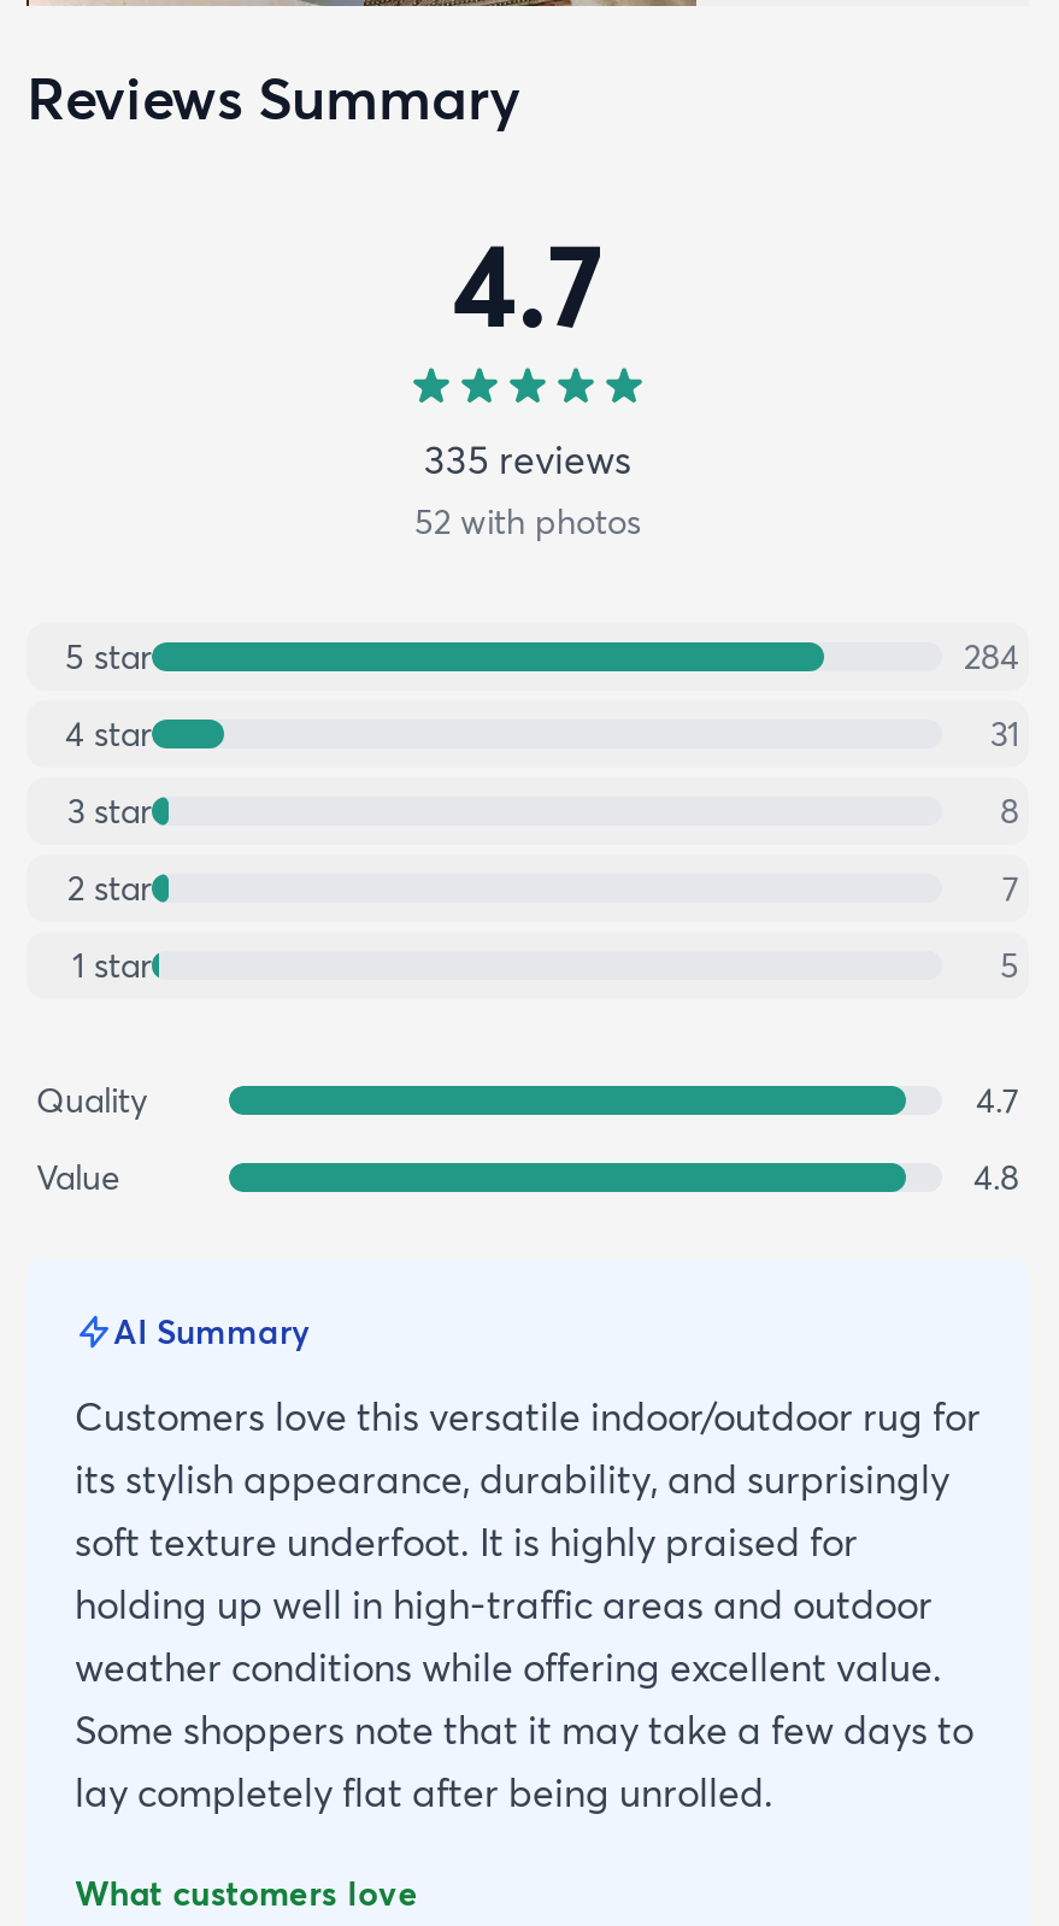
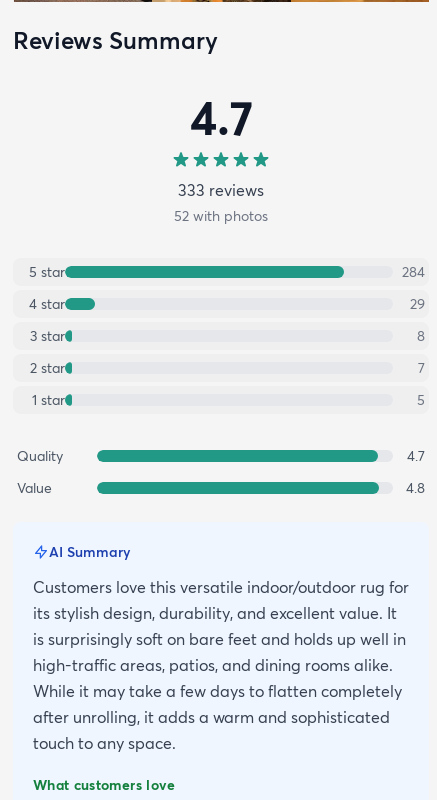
- 335 reviews
+ 333 reviews

- 31
+ 29

- its stylish appearance, durability, and surprisingly
- soft texture underfoot. It is highly praised for
- holding up well in high-traffic areas and outdoor
- weather conditions while offering excellent value.
- Some shoppers note that it may take a few days to
- lay completely flat after being unrolled.
+ its stylish design, durability, and excellent value. It
+ is surprisingly soft on bare feet and holds up well in
+ high-traffic areas, patios, and dining rooms alike.
+ While it may take a few days to flatten completely
+ after unrolling, it adds a warm and sophisticated
+ touch to any space.
